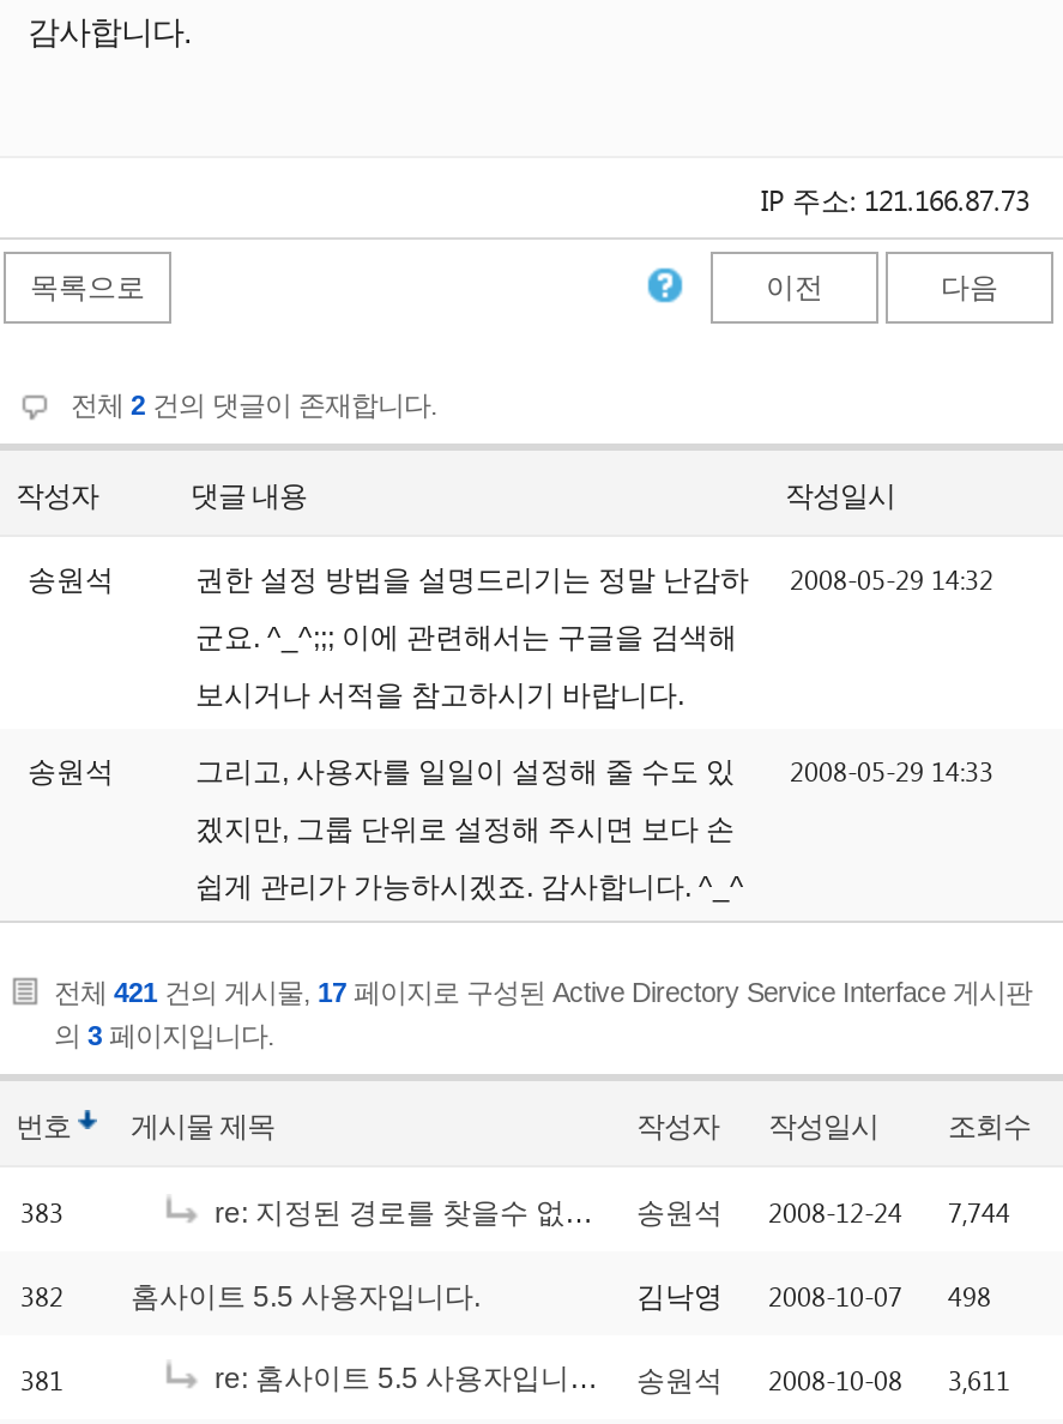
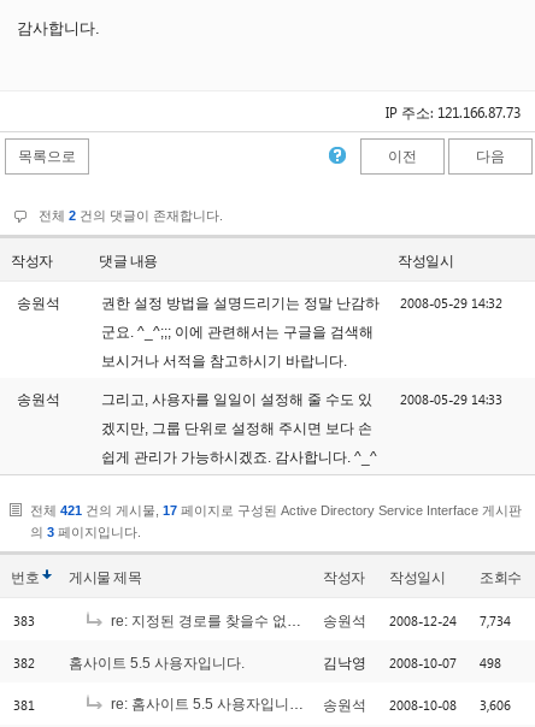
- 송원석 2008-12-24 7,744
+ 송원석 2008-12-24 7,734

- 3,611
+ 3,606
